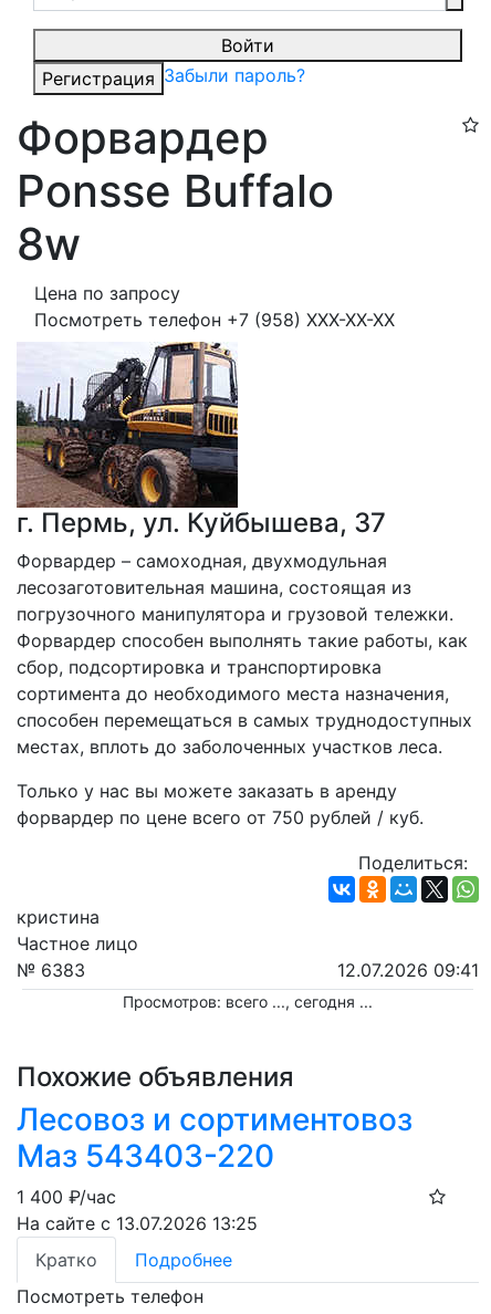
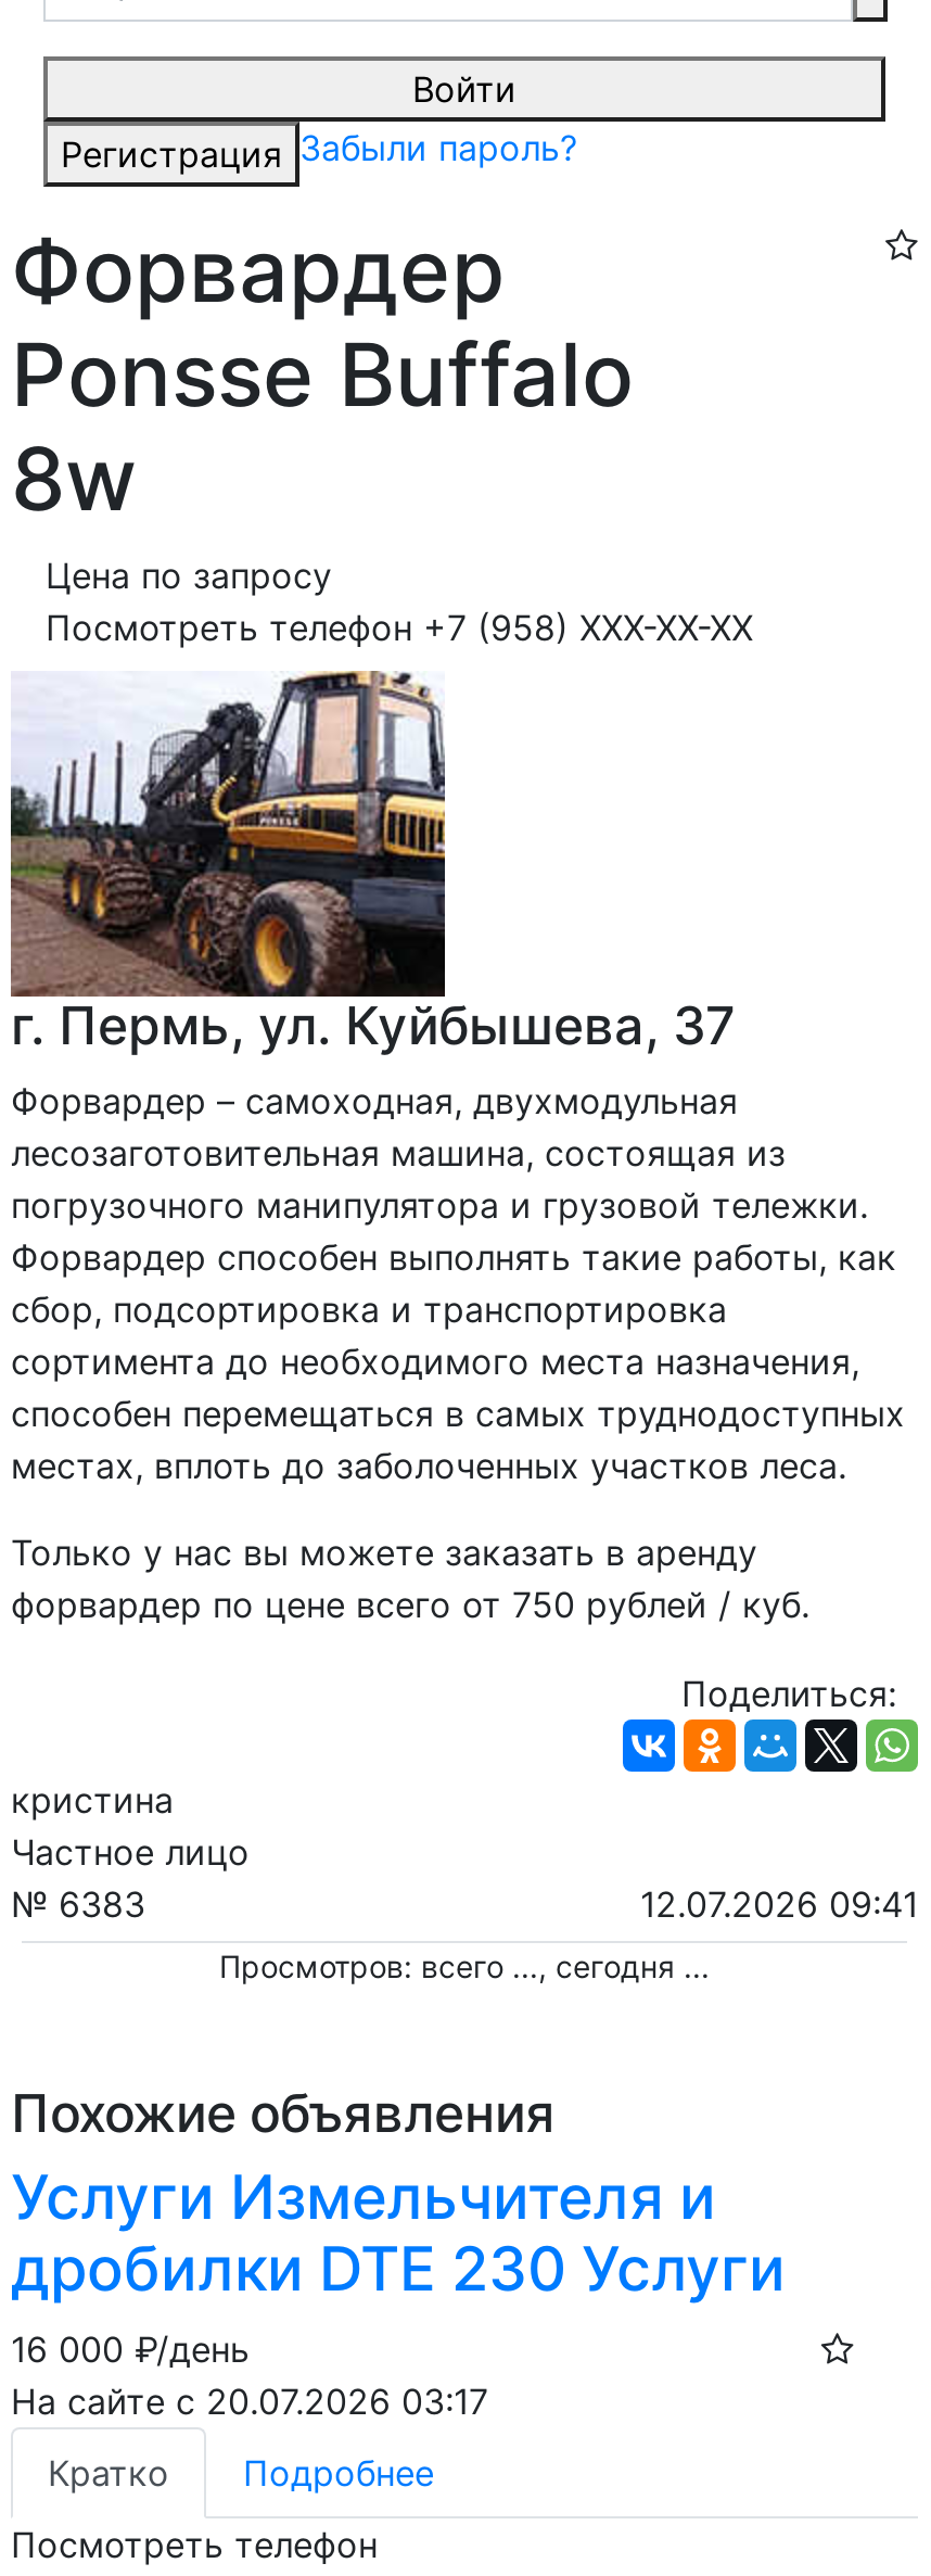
- Лесовоз и сортиментовоз
- Маз 543403-220
- 1 400 ₽/час
- На сайте с 13.07.2026 13:25
+ Услуги Измельчителя и
+ дробилки DTE 230 Услуги
+ 16 000 ₽/день
+ На сайте с 20.07.2026 03:17
